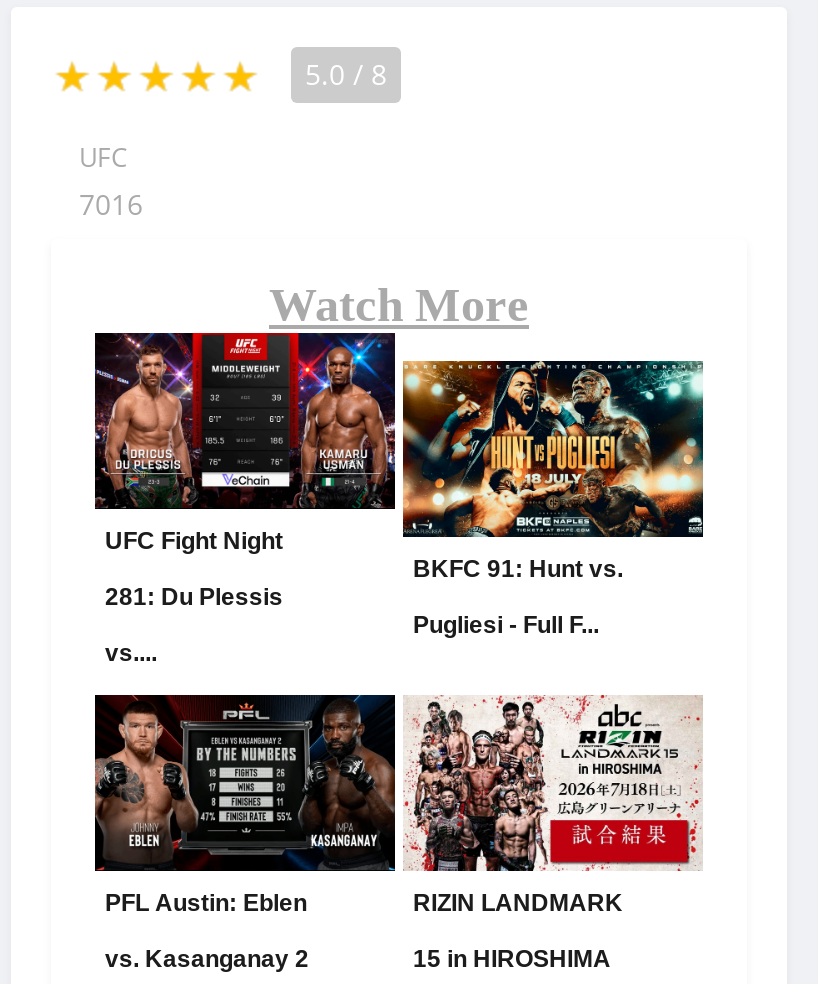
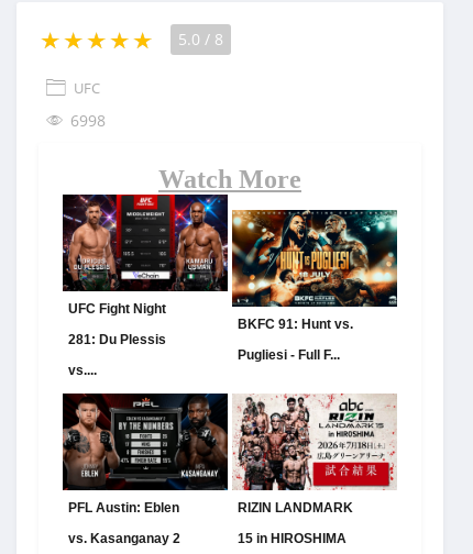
- 7016
+ 6998
